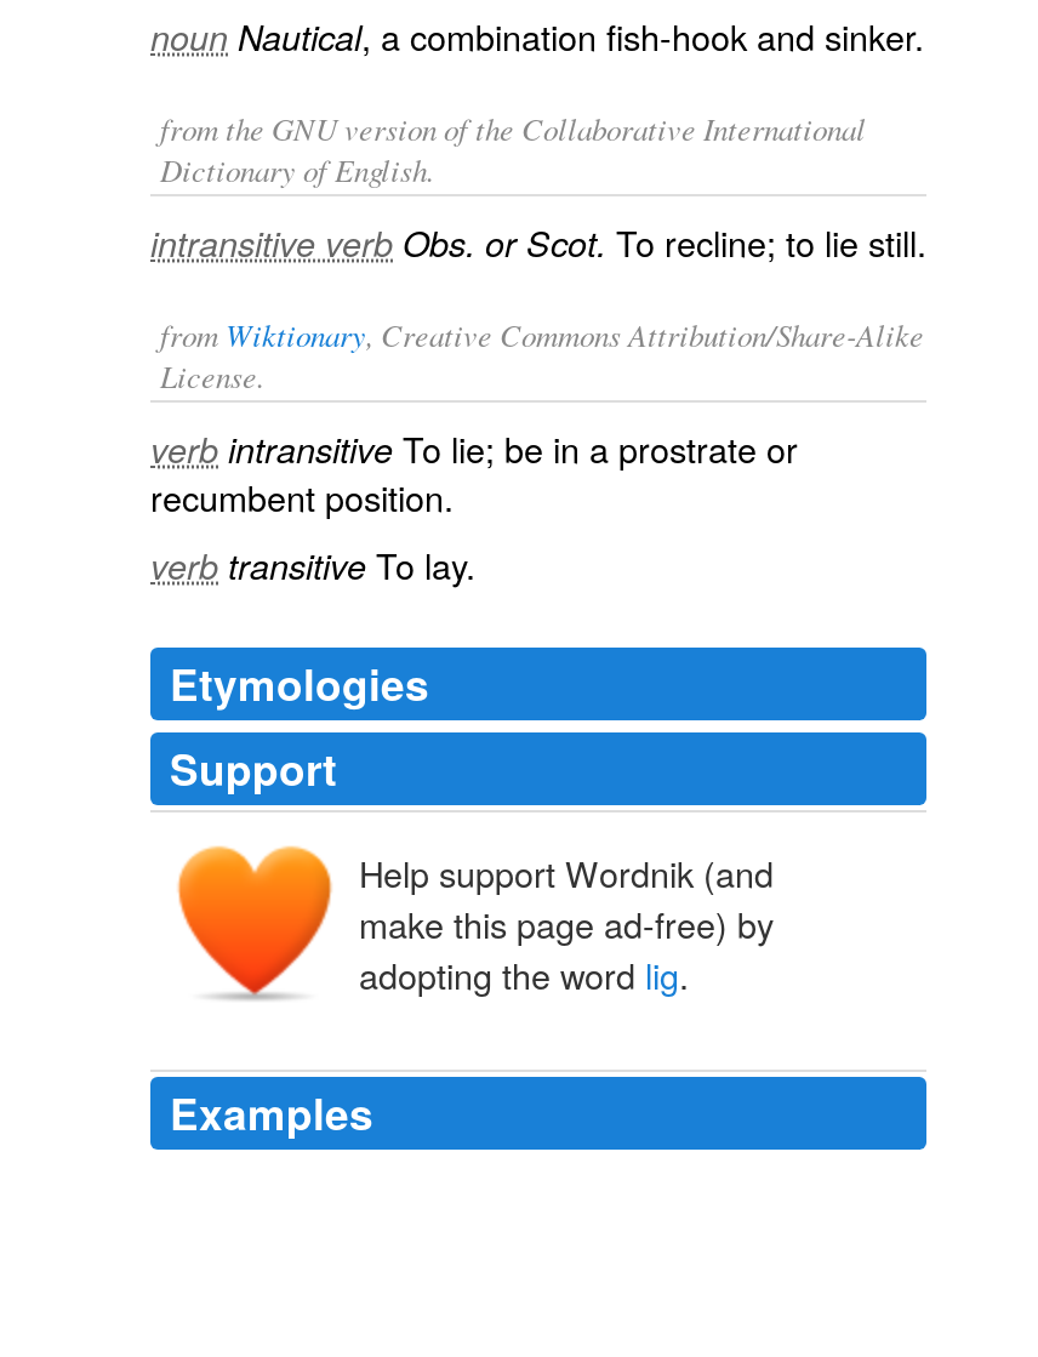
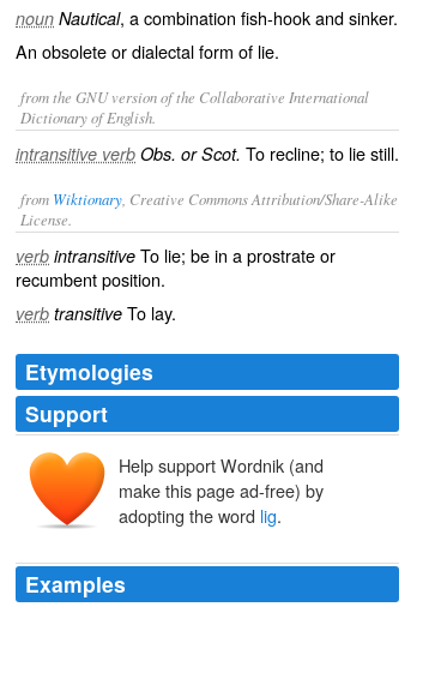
+ An obsolete or dialectal form of lie.
